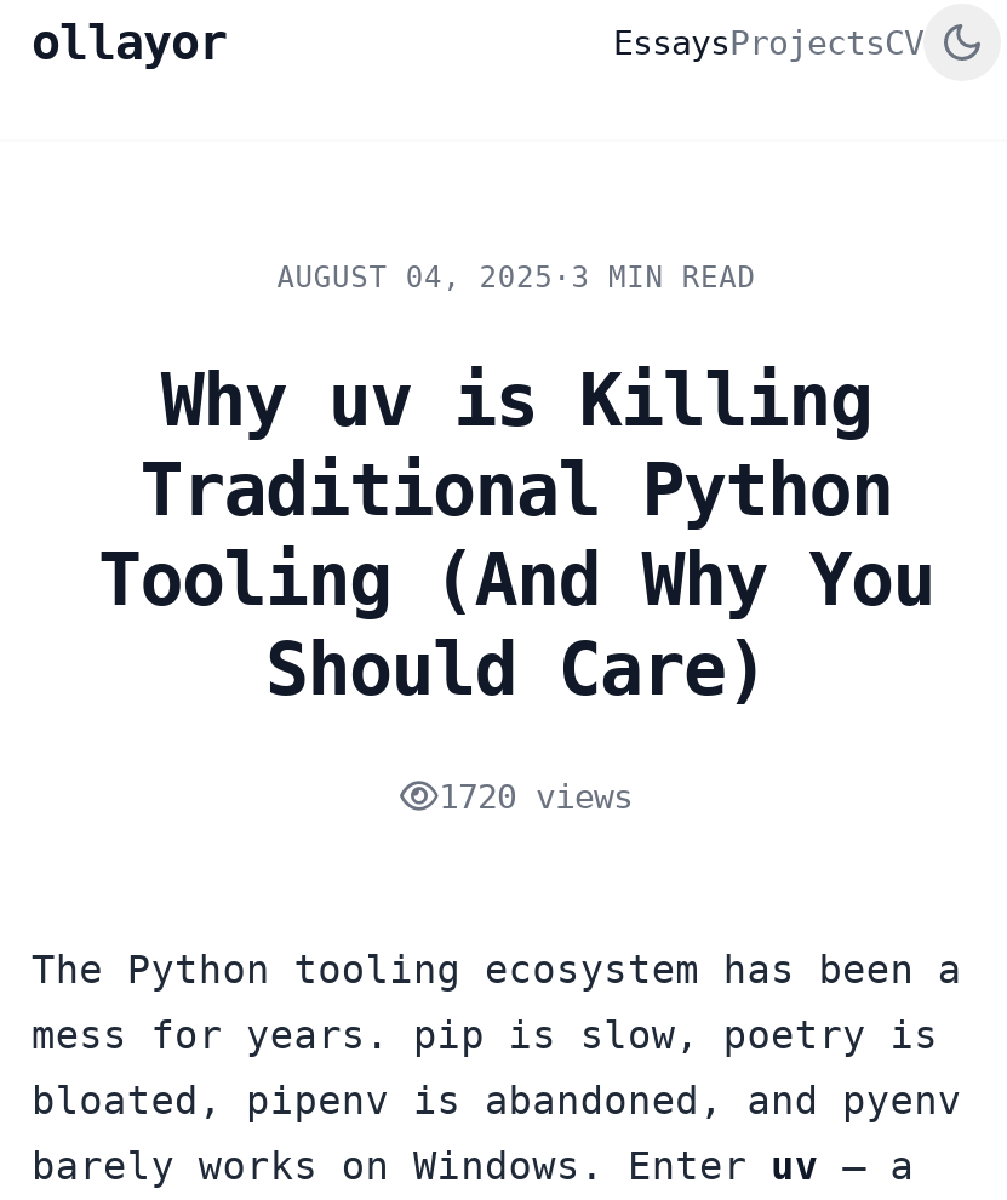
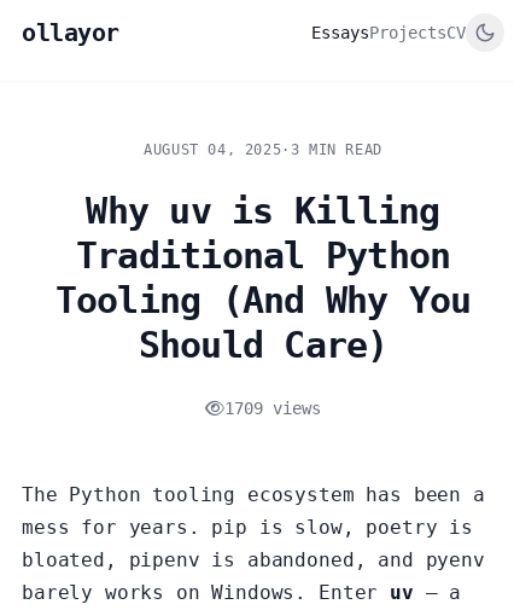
- 1720 views
+ 1709 views
